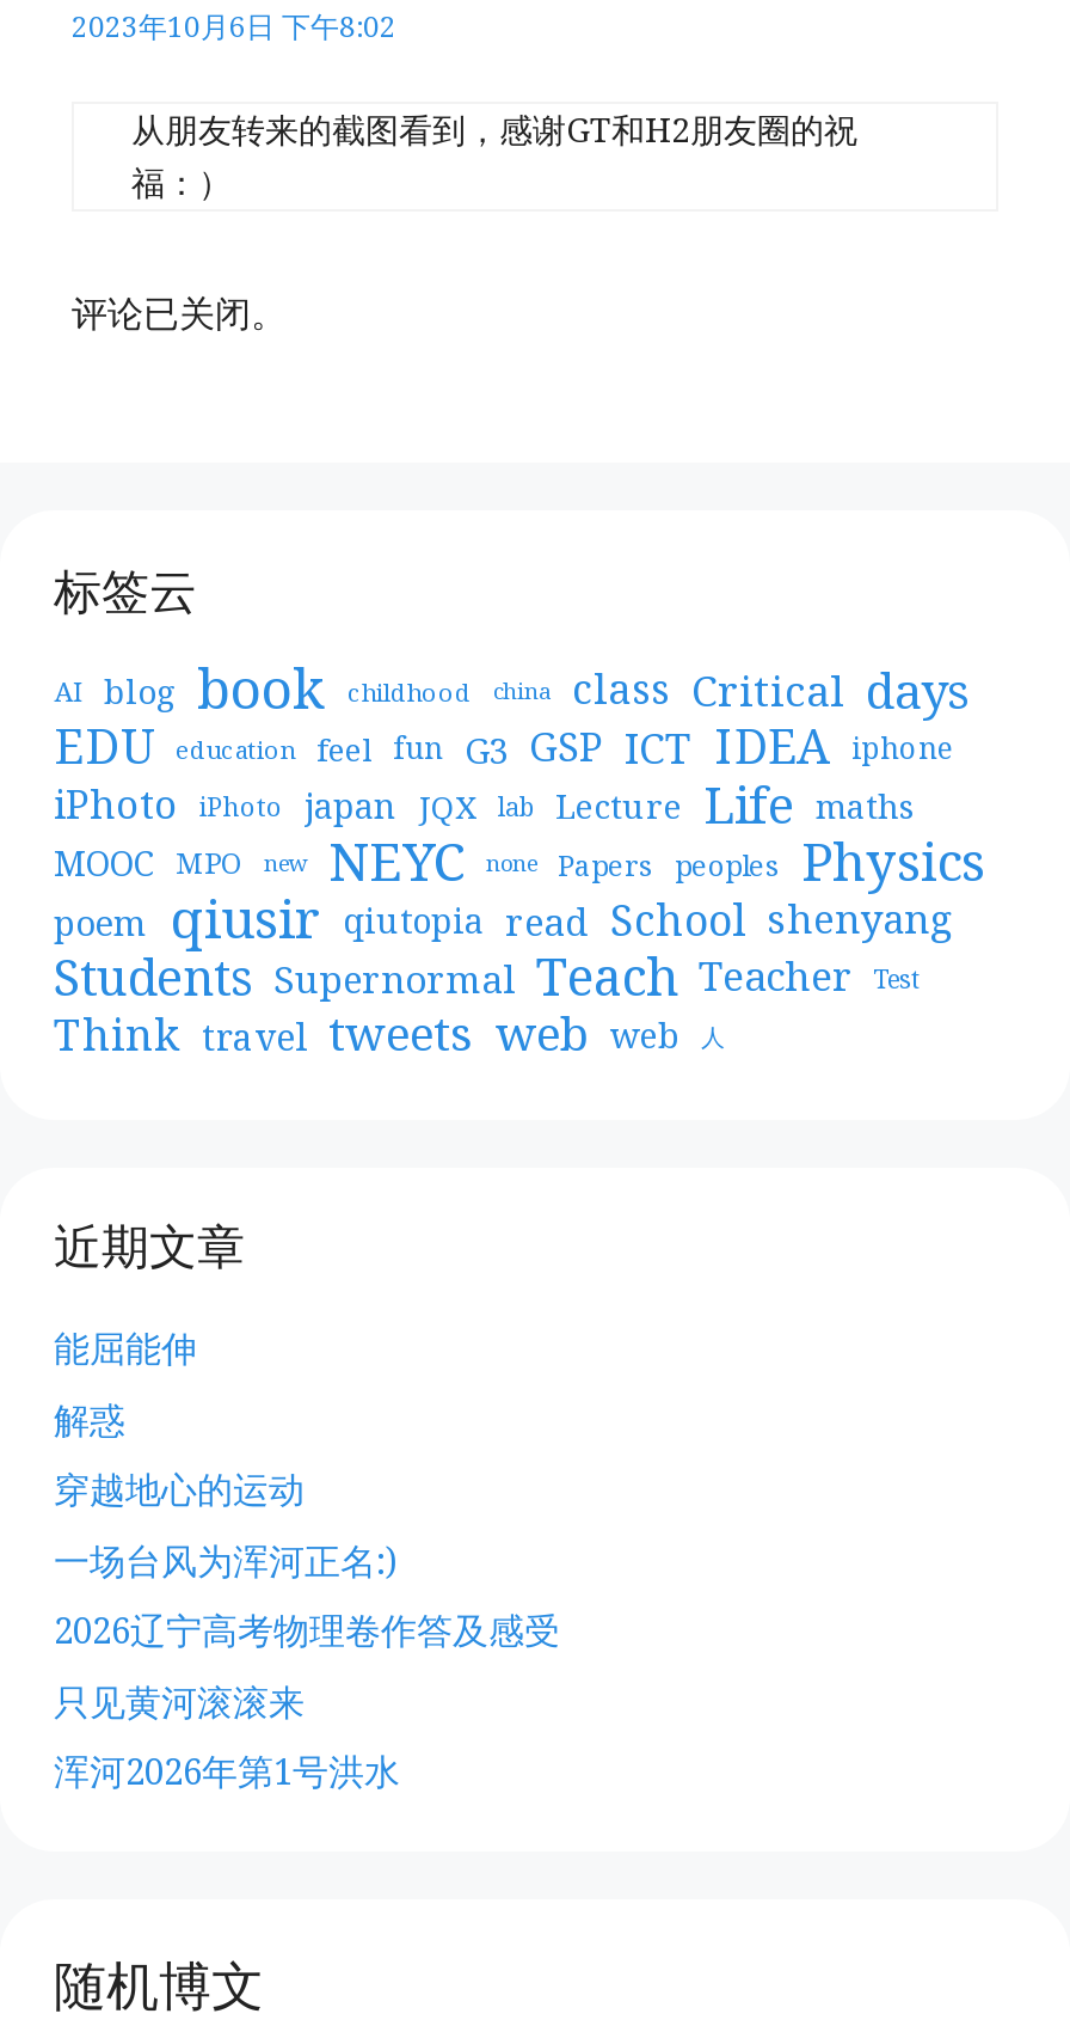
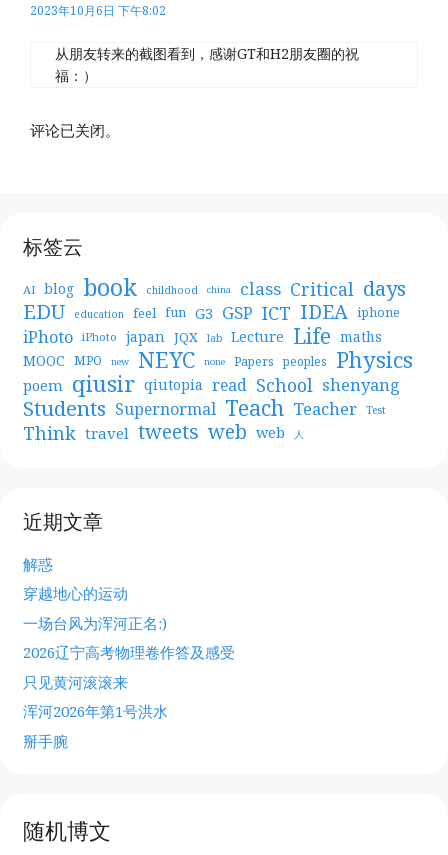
- 能屈能伸

moved up: 解惑 | 穿越地心的运动 | 一场台风为浑河正名:) | 2026辽宁高考物理卷作答及感受 | 只见黄河滚滚来 | 浑河2026年第1号洪水

+ 掰手腕
